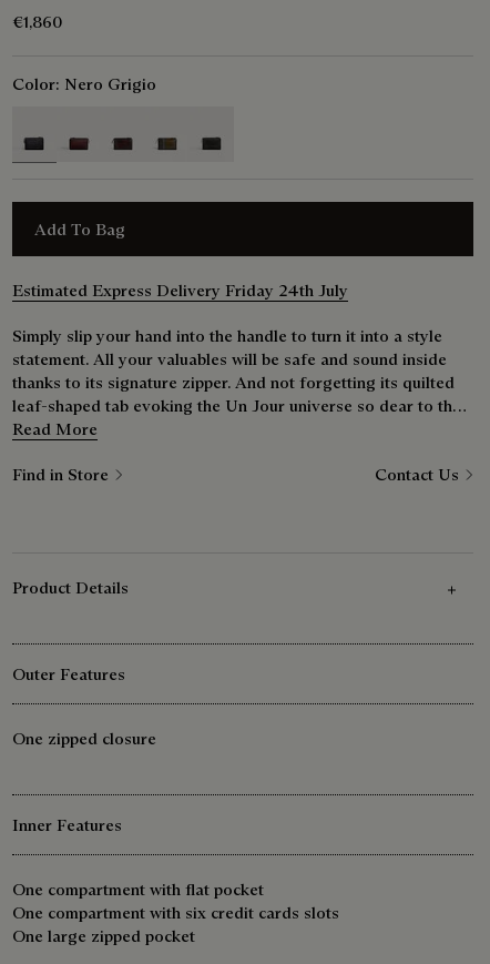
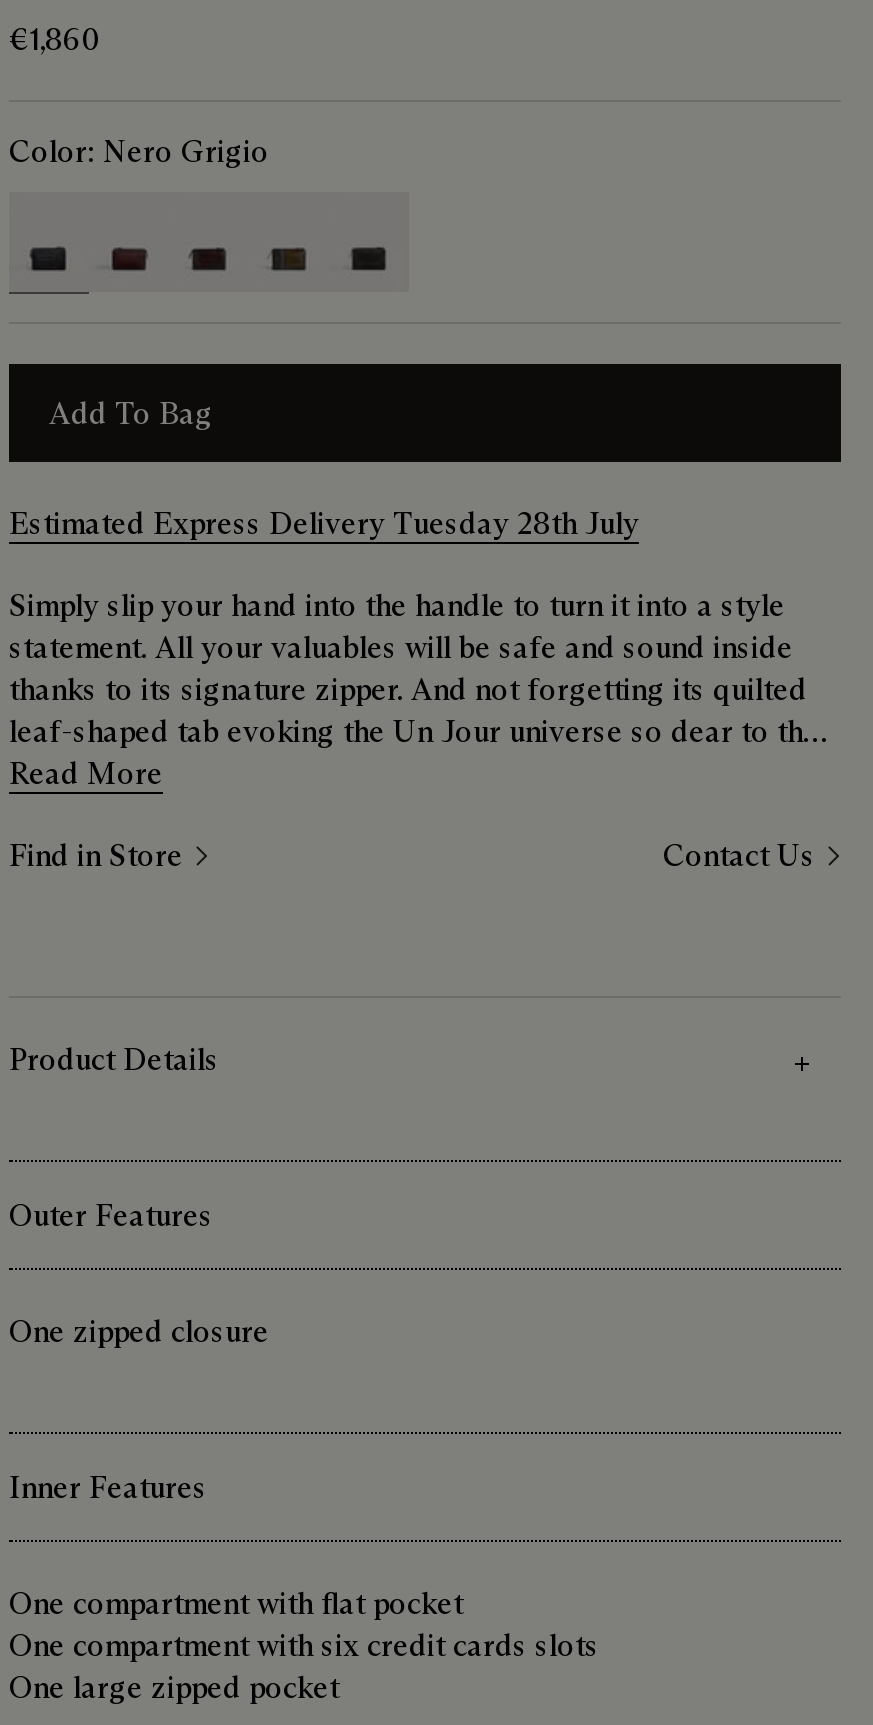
- Estimated Express Delivery Friday 24th July
+ Estimated Express Delivery Tuesday 28th July
